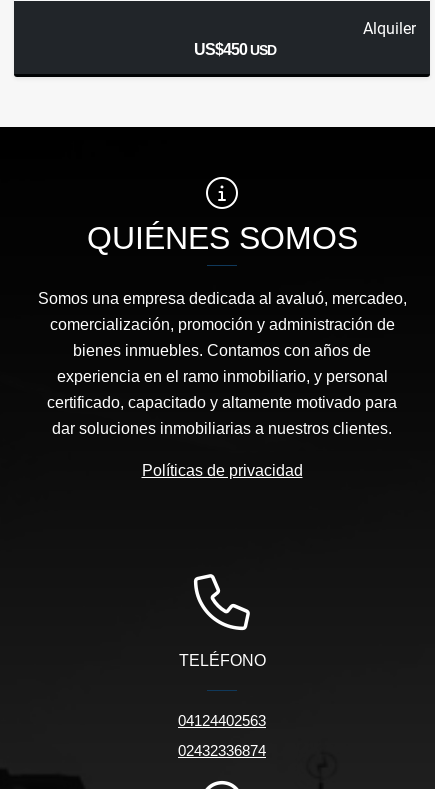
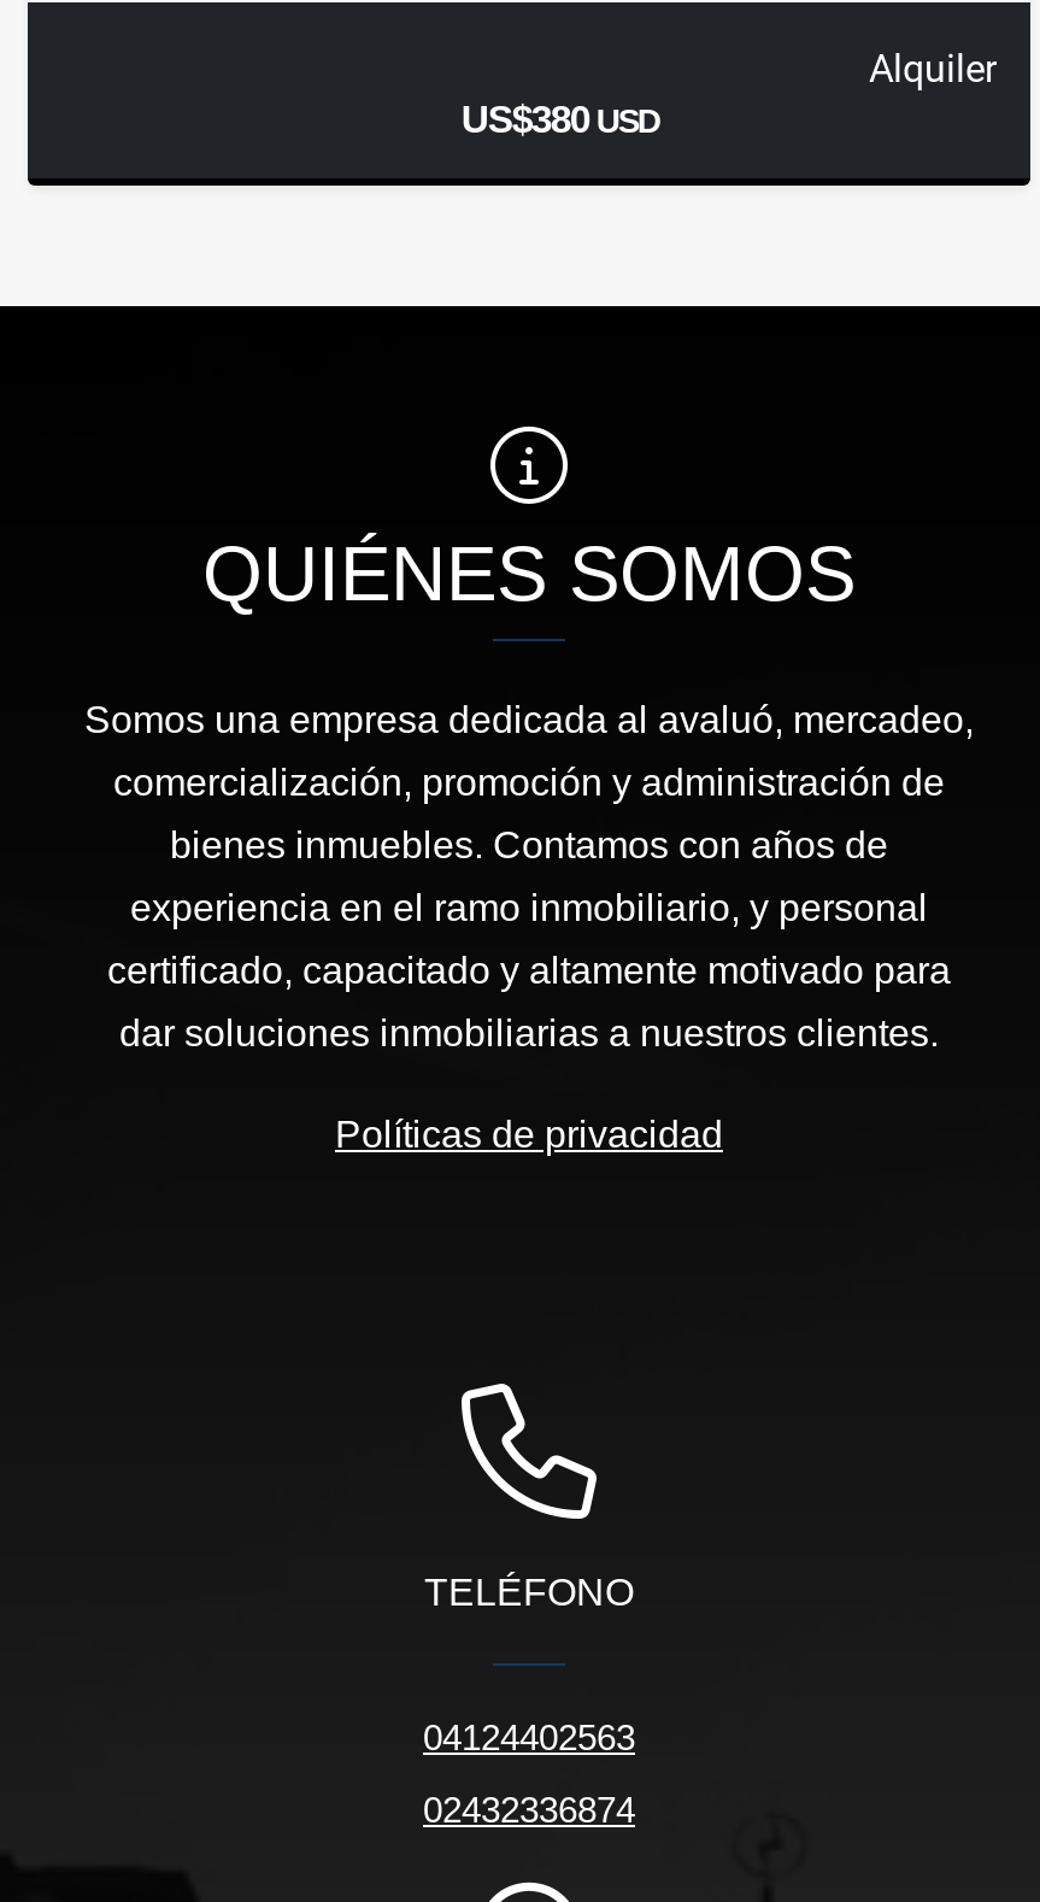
- US$450 USD
+ US$380 USD
